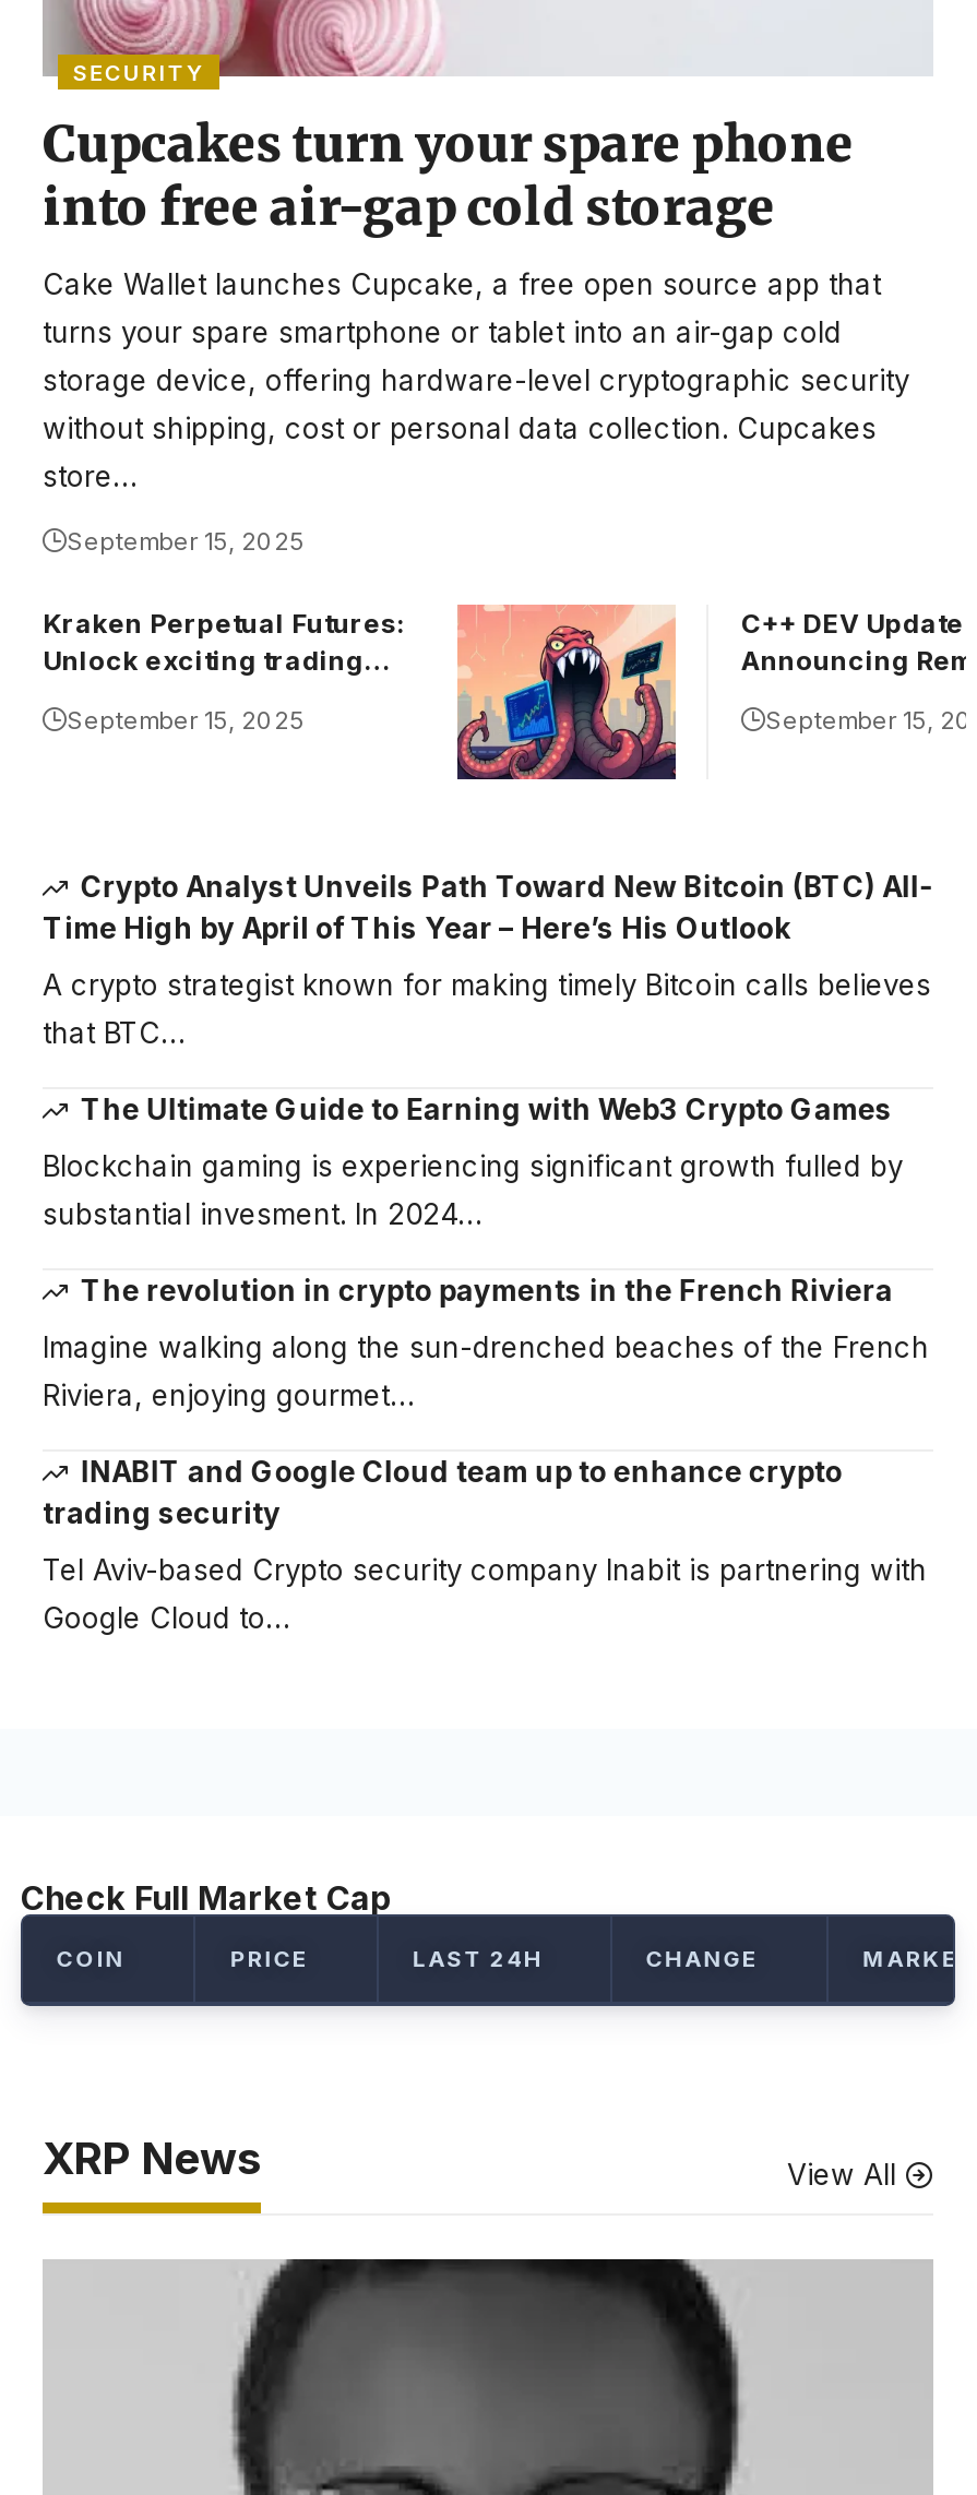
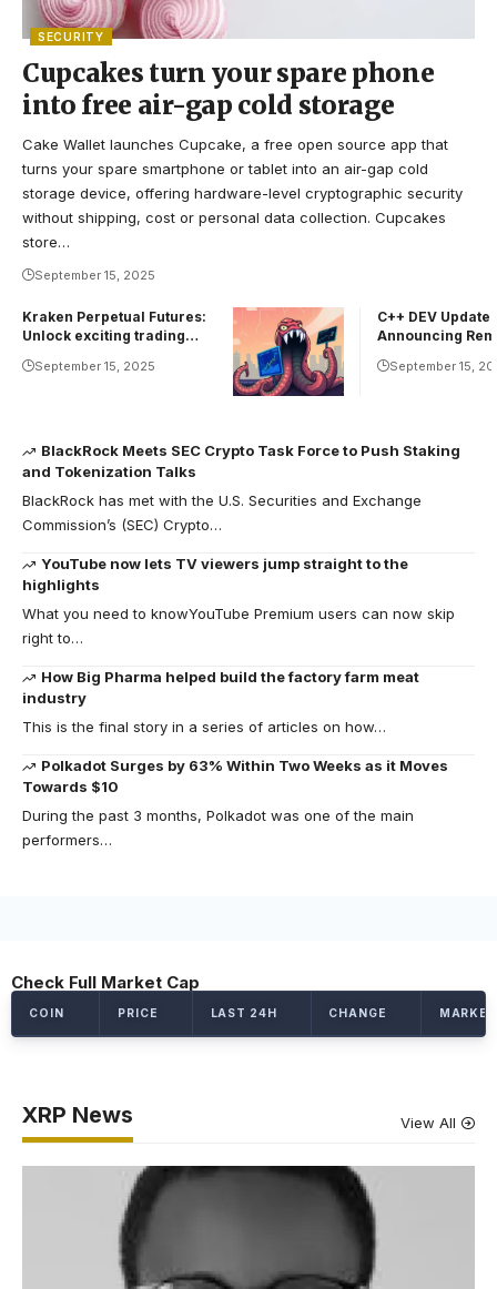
- Crypto Analyst Unveils Path Toward New Bitcoin (BTC) All-
- Time High by April of This Year – Here’s His Outlook
+ BlackRock Meets SEC Crypto Task Force to Push Staking
+ and Tokenization Talks

- A crypto strategist known for making timely Bitcoin calls believes
- that BTC…
+ BlackRock has met with the U.S. Securities and Exchange
+ Commission’s (SEC) Crypto…

- The Ultimate Guide to Earning with Web3 Crypto Games
+ YouTube now lets TV viewers jump straight to the
+ highlights

- Blockchain gaming is experiencing significant growth fulled by
- substantial invesment. In 2024…
+ What you need to knowYouTube Premium users can now skip
+ right to…

- The revolution in crypto payments in the French Riviera
+ How Big Pharma helped build the factory farm meat
+ industry

- Imagine walking along the sun-drenched beaches of the French
- Riviera, enjoying gourmet…
+ This is the final story in a series of articles on how…

- INABIT and Google Cloud team up to enhance crypto
- trading security
+ Polkadot Surges by 63% Within Two Weeks as it Moves
+ Towards $10

- Tel Aviv-based Crypto security company Inabit is partnering with
- Google Cloud to…
+ During the past 3 months, Polkadot was one of the main
+ performers…
